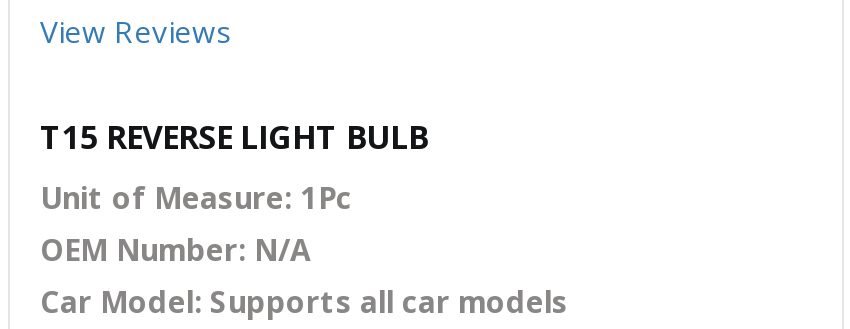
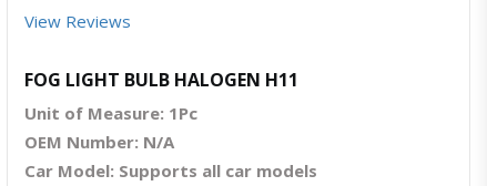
- T15 REVERSE LIGHT BULB
+ FOG LIGHT BULB HALOGEN H11
